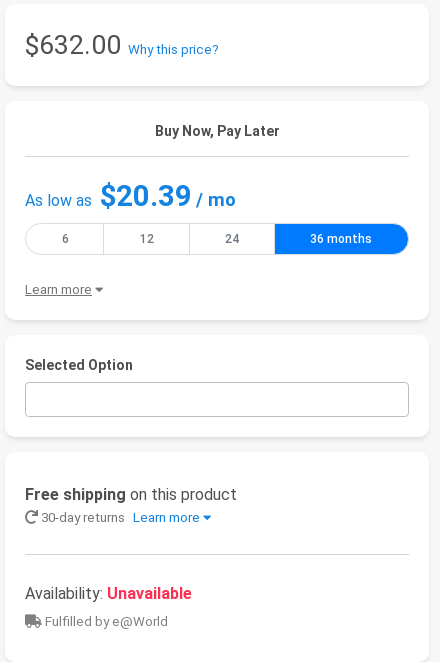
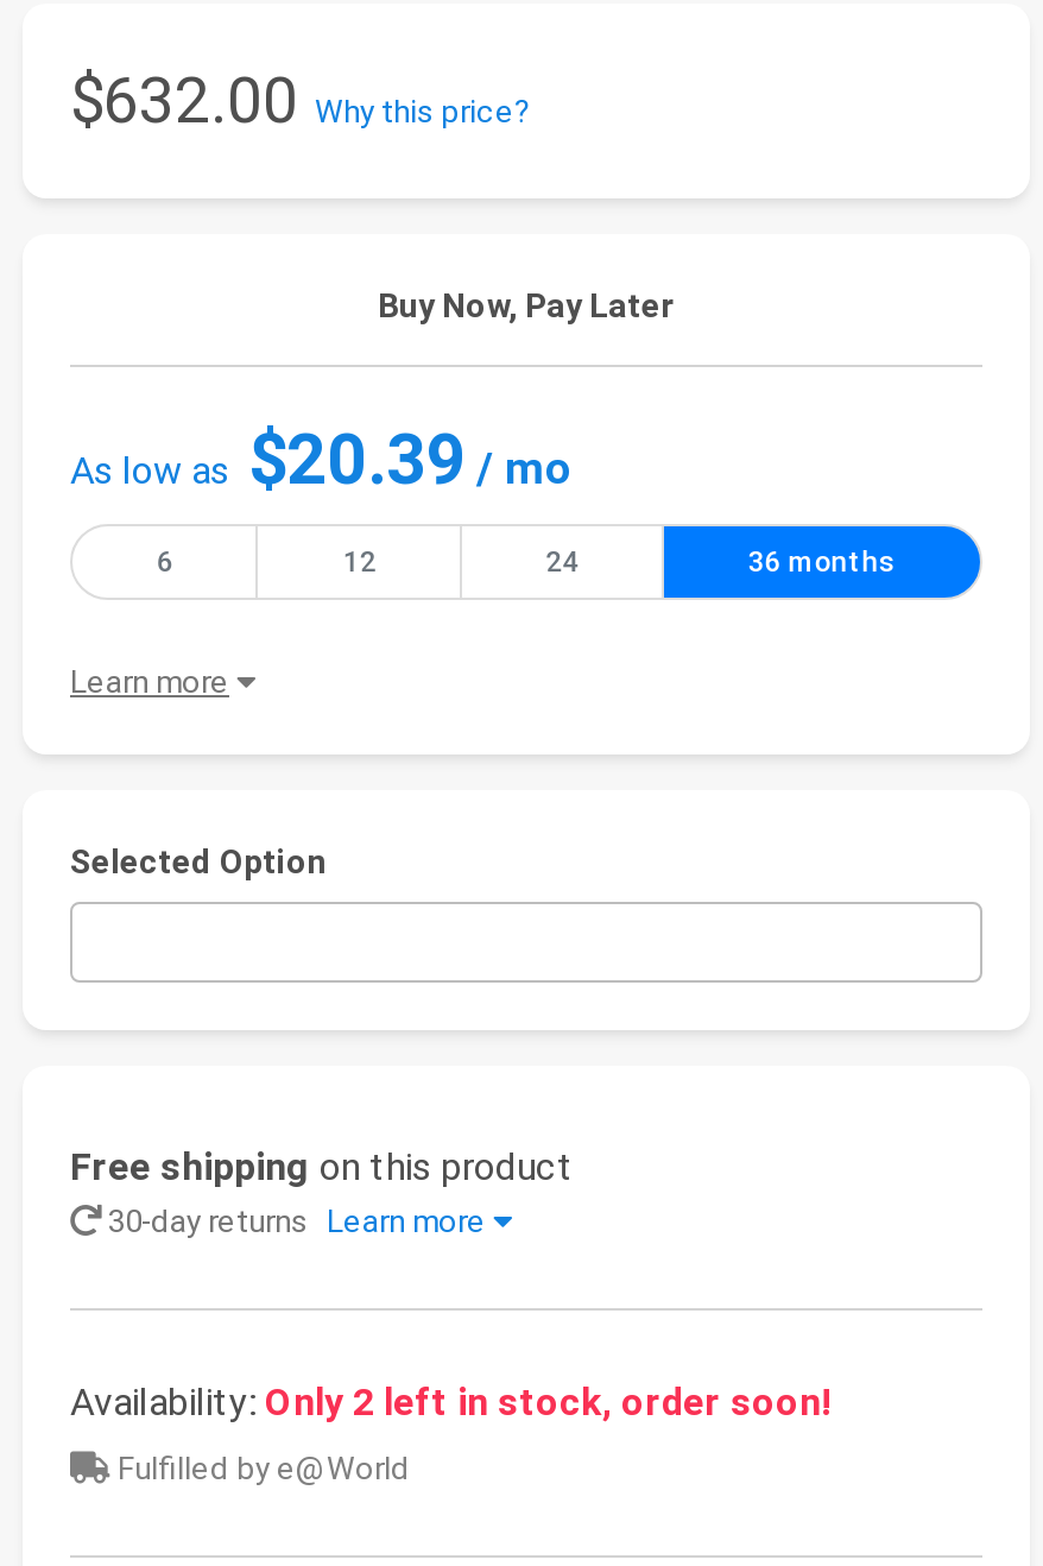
- Availability: Unavailable
+ Availability: Only 2 left in stock, order soon!
